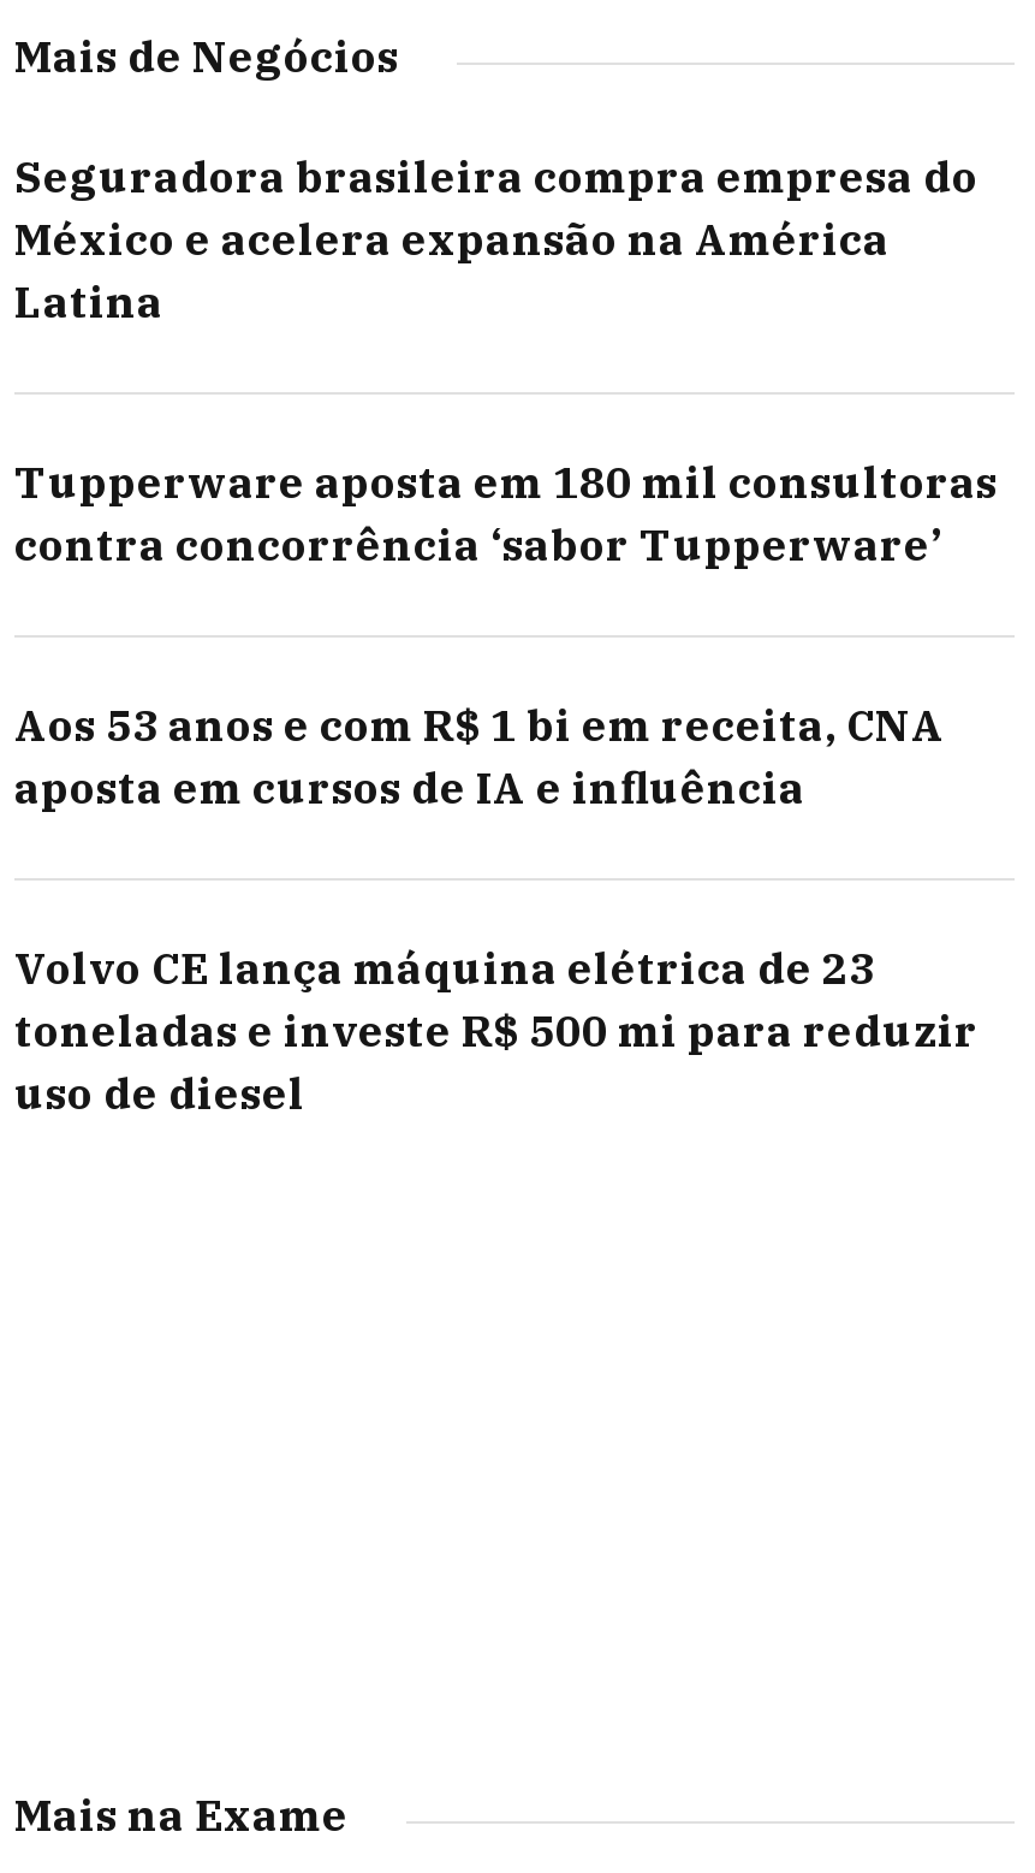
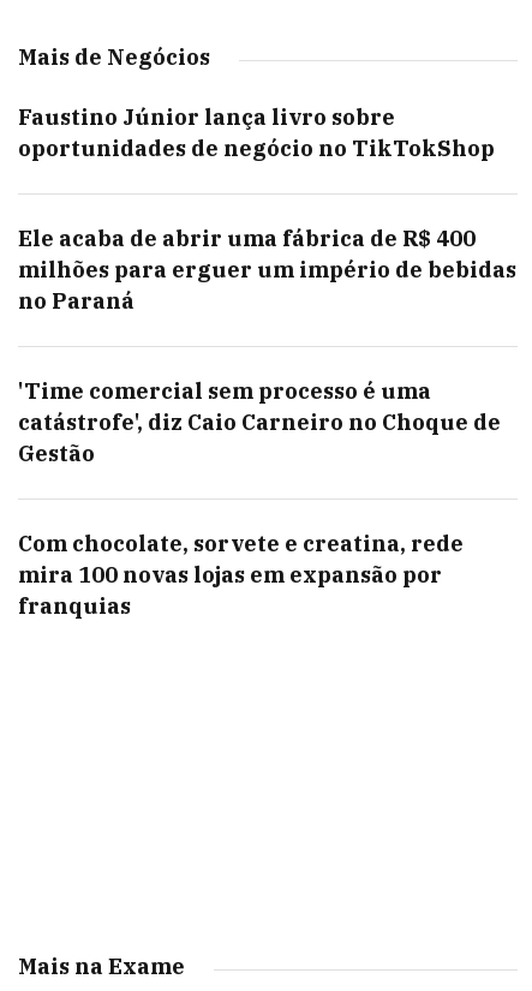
- Seguradora brasileira compra empresa do
- México e acelera expansão na América
- Latina
+ Faustino Júnior lança livro sobre
+ oportunidades de negócio no TikTokShop

- Tupperware aposta em 180 mil consultoras
- contra concorrência ‘sabor Tupperware’
+ Ele acaba de abrir uma fábrica de R$ 400
+ milhões para erguer um império de bebidas
+ no Paraná

- Aos 53 anos e com R$ 1 bi em receita, CNA
- aposta em cursos de IA e influência
+ 'Time comercial sem processo é uma
+ catástrofe', diz Caio Carneiro no Choque de
+ Gestão

- Volvo CE lança máquina elétrica de 23
- toneladas e investe R$ 500 mi para reduzir
- uso de diesel
+ Com chocolate, sorvete e creatina, rede
+ mira 100 novas lojas em expansão por
+ franquias
